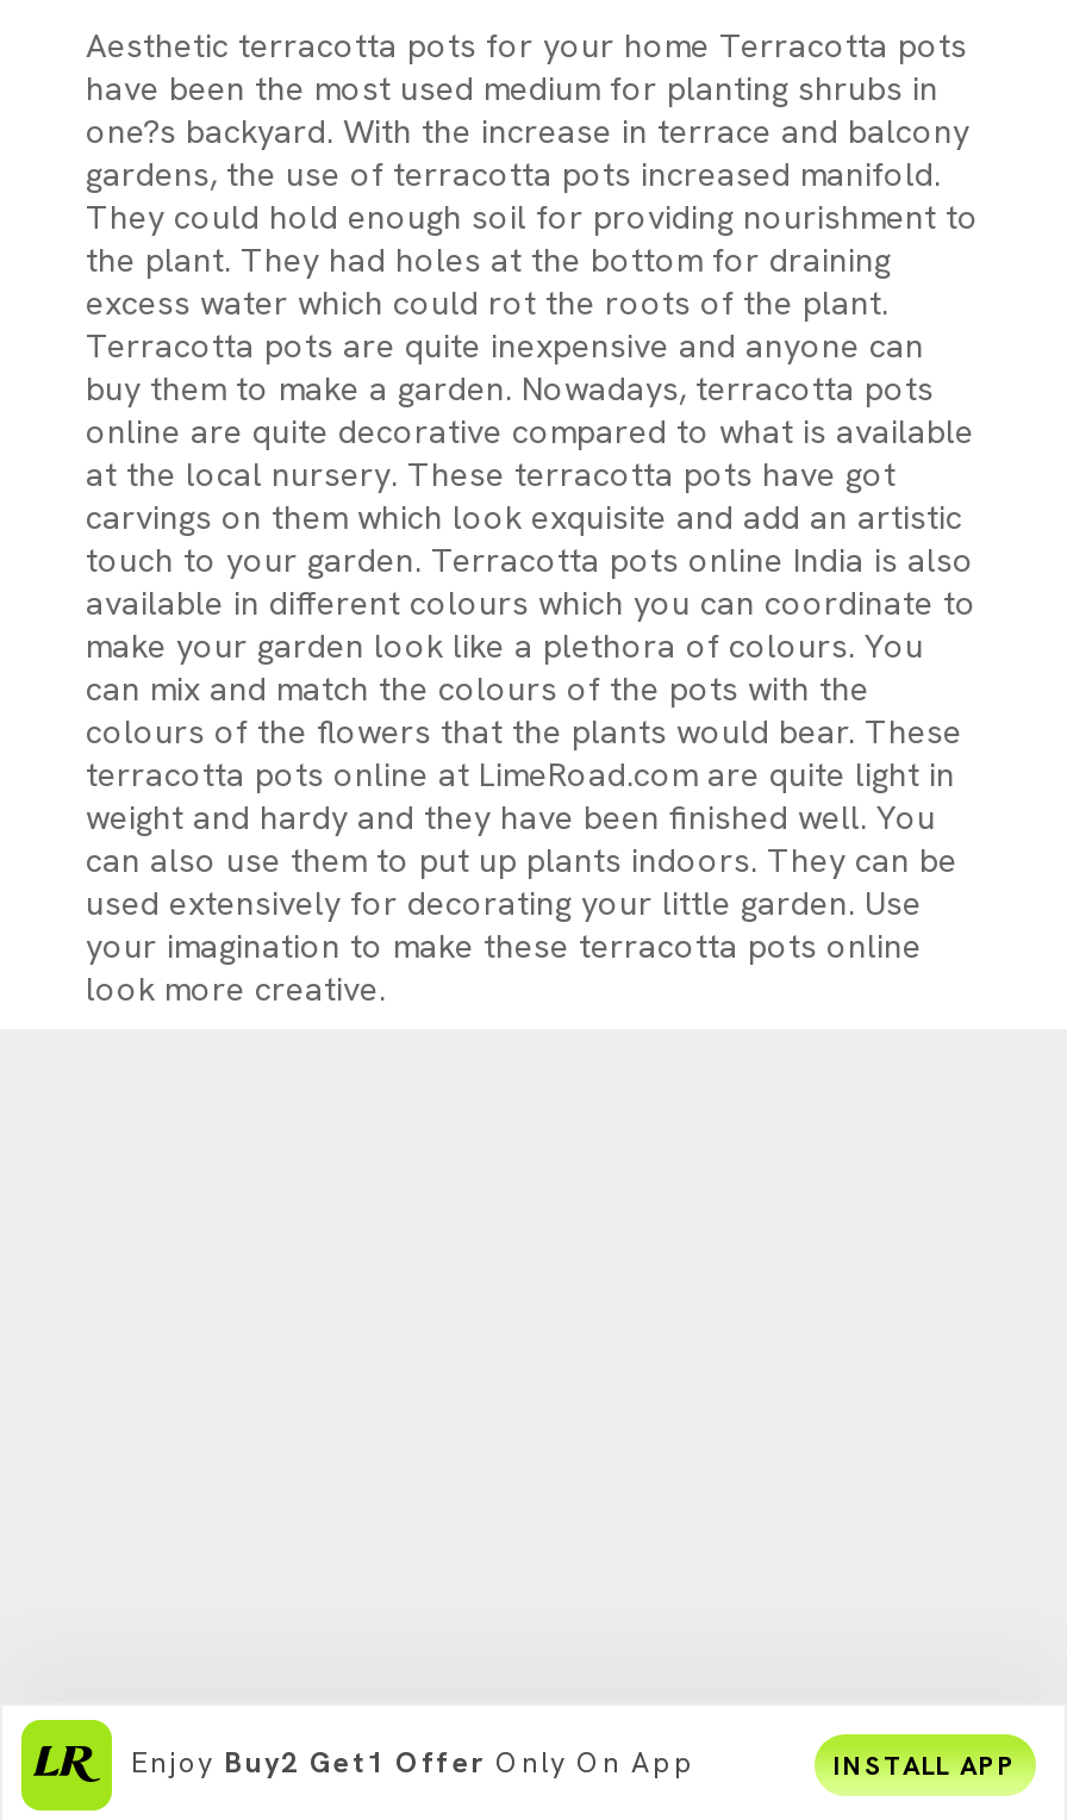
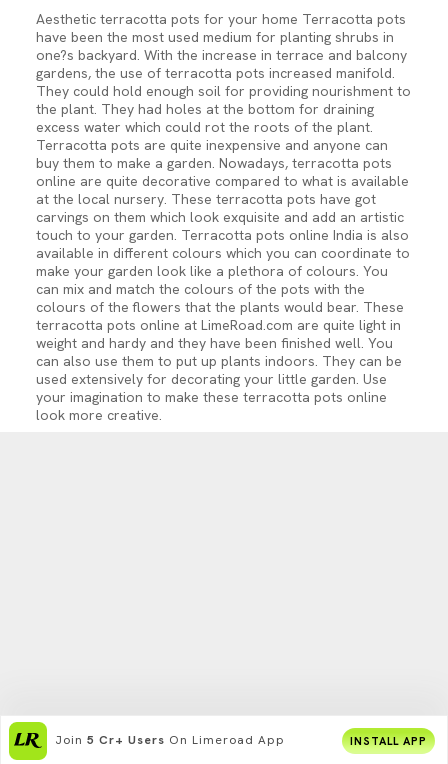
- Enjoy Buy2 Get1 Offer Only On App
+ Join 5 Cr+ Users On Limeroad App
